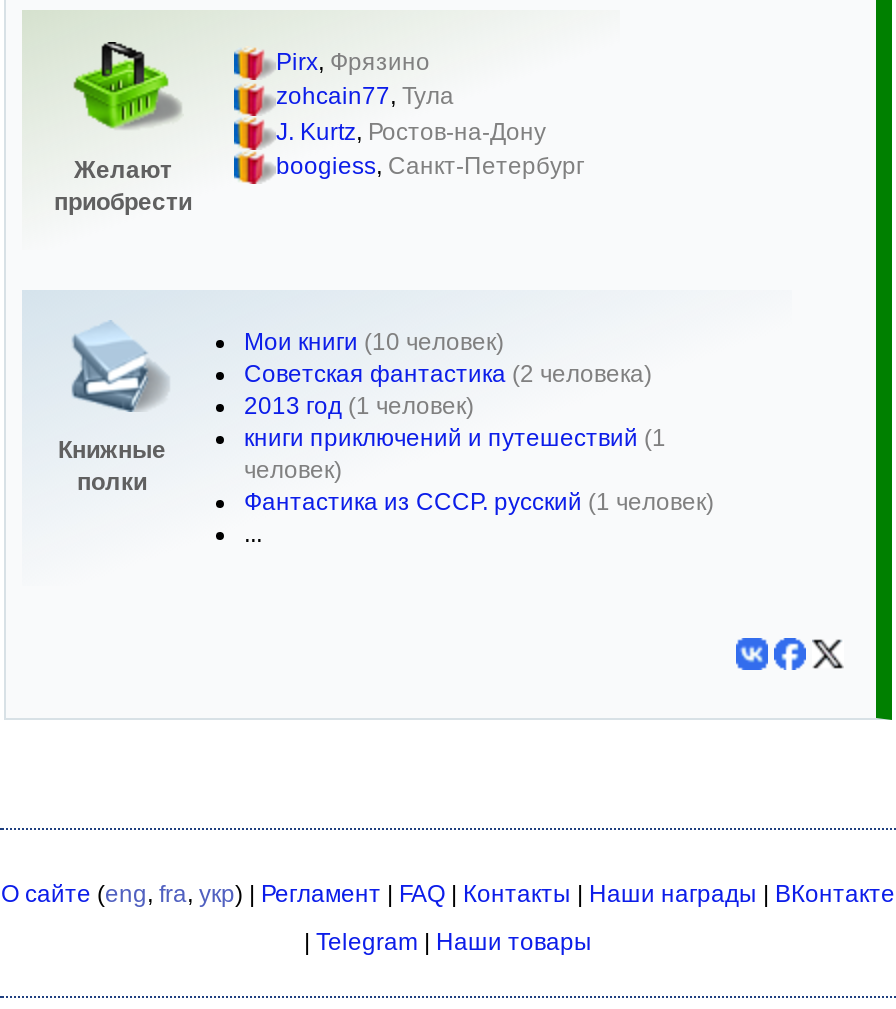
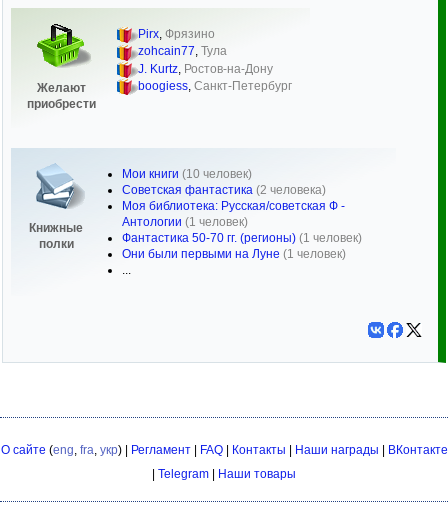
- 2013 год (1 человек)
- книги приключений и путешествий (1
- человек)
- Фантастика из СССР. русский (1 человек)
+ Моя библиотека: Русская/советская Ф -
+ Антологии (1 человек)
+ Фантастика 50-70 гг. (регионы) (1 человек)
+ Они были первыми на Луне (1 человек)
